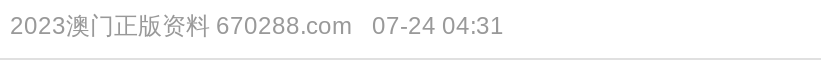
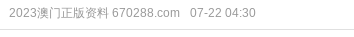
- 2023澳门正版资料 670288.com 07-24 04:31
+ 2023澳门正版资料 670288.com 07-22 04:30
